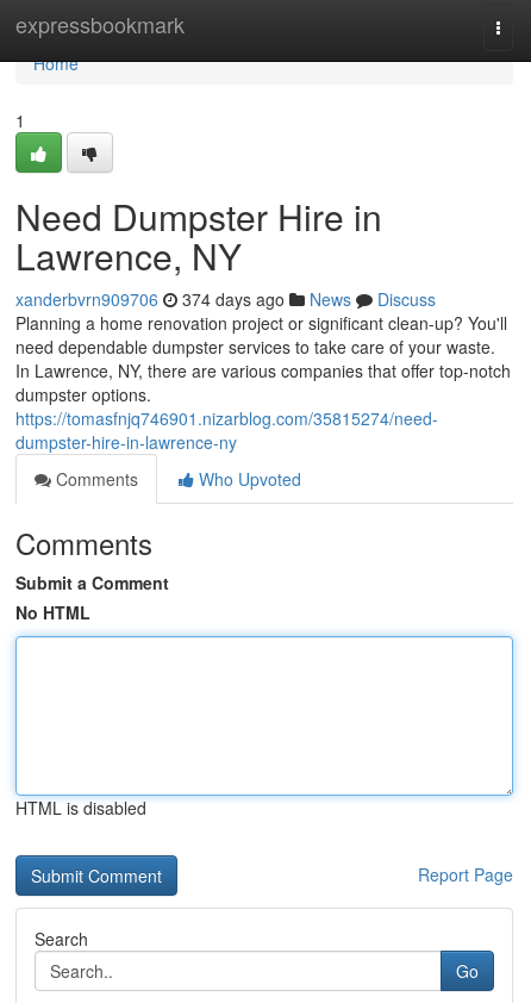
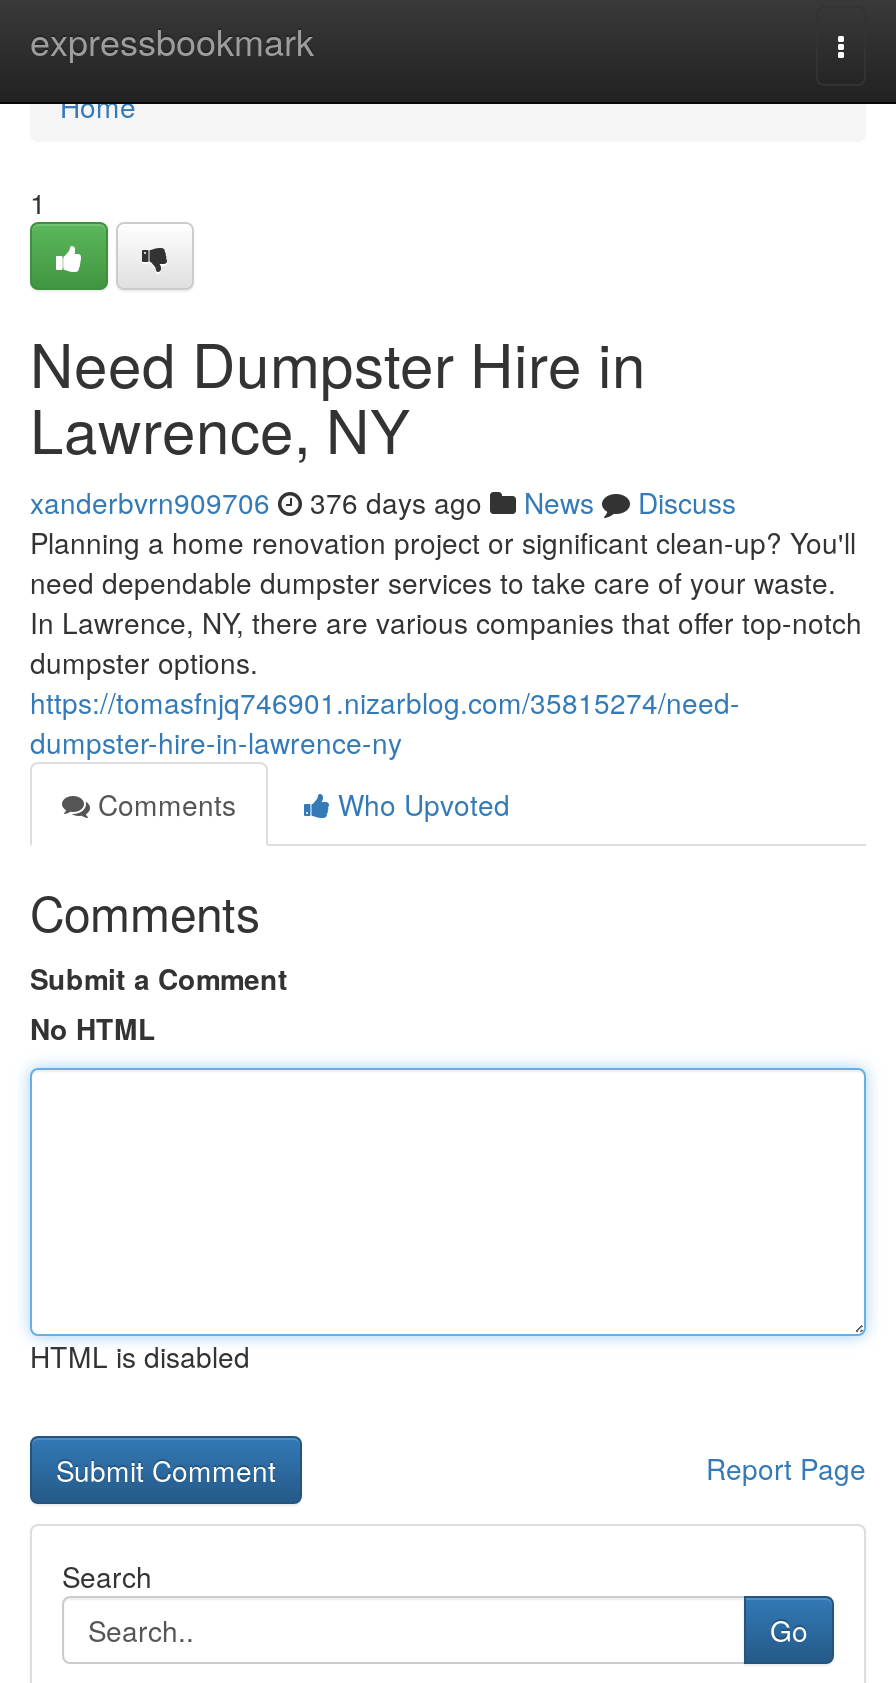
- xanderbvrn909706 374 days ago News Discuss
+ xanderbvrn909706 376 days ago News Discuss
